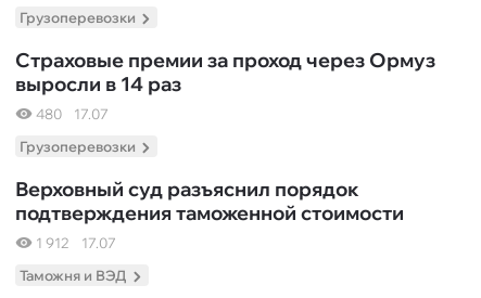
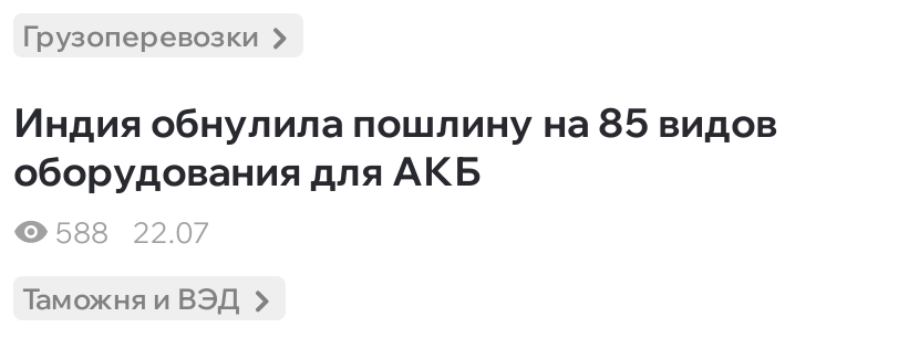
- Страховые премии за проход через Ормуз
- выросли в 14 раз
- 480
- 17.07
- Грузоперевозки
- Верховный суд разъяснил порядок
- подтверждения таможенной стоимости
- 1 912
- 17.07
+ Индия обнулила пошлину на 85 видов
+ оборудования для АКБ
+ 588
+ 22.07
